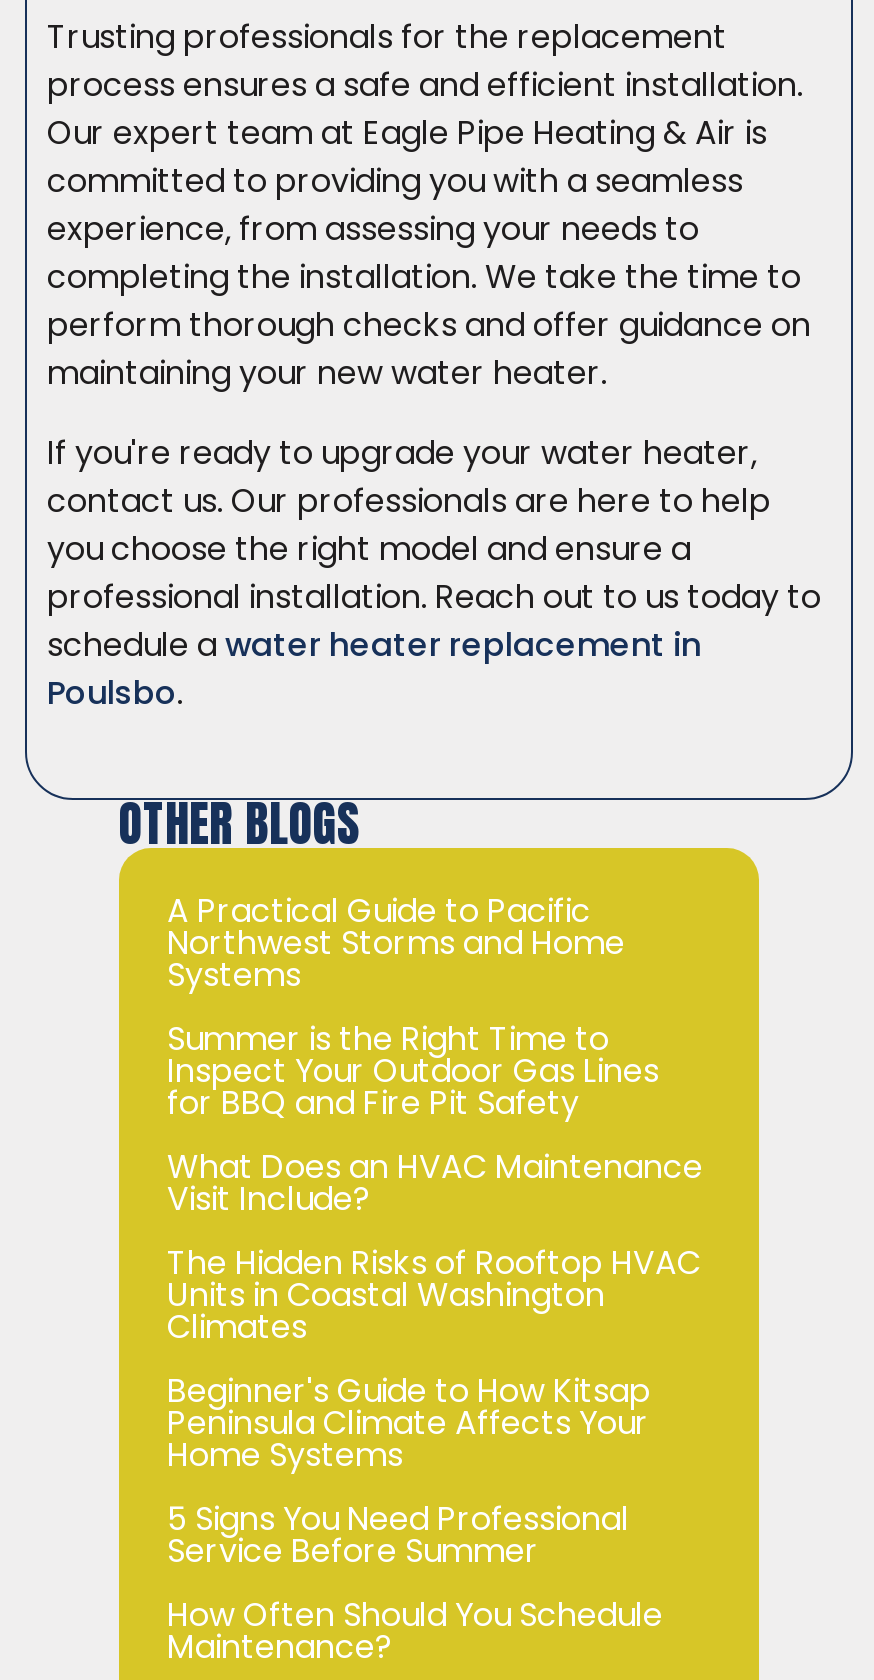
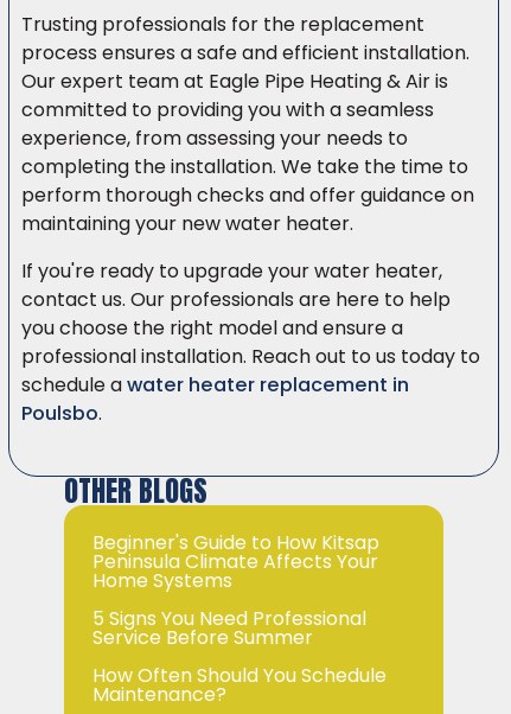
- A Practical Guide to Pacific
- Northwest Storms and Home
- Systems
- Summer is the Right Time to
- Inspect Your Outdoor Gas Lines
- for BBQ and Fire Pit Safety
- What Does an HVAC Maintenance
- Visit Include?
- The Hidden Risks of Rooftop HVAC
- Units in Coastal Washington
- Climates
